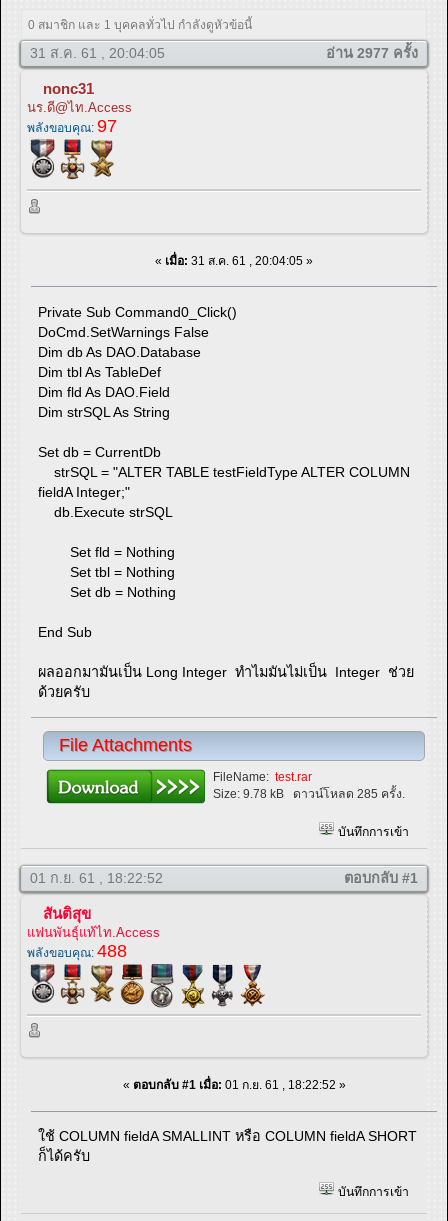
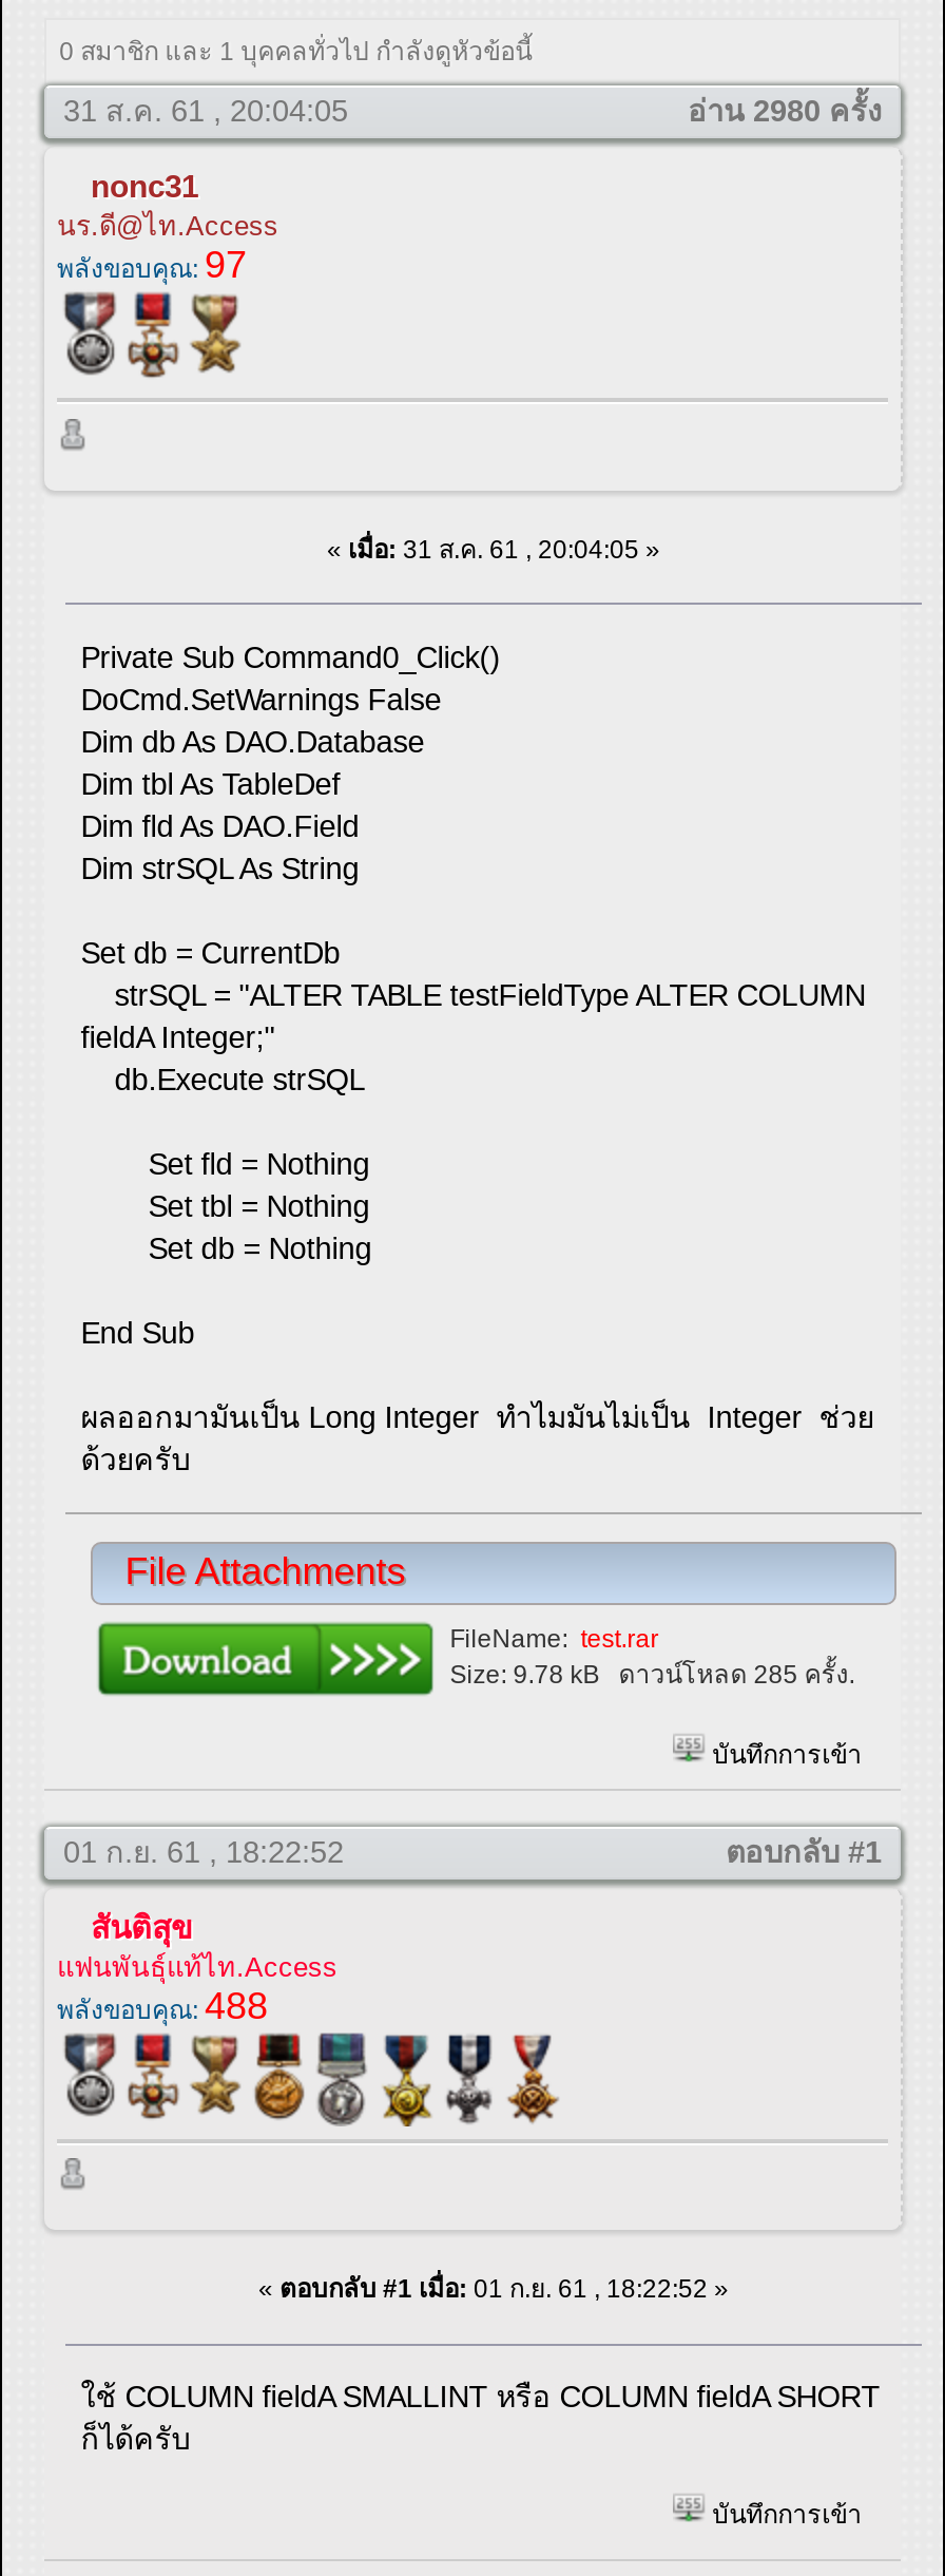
- อ่าน 2977 ครั้ง
+ อ่าน 2980 ครั้ง
